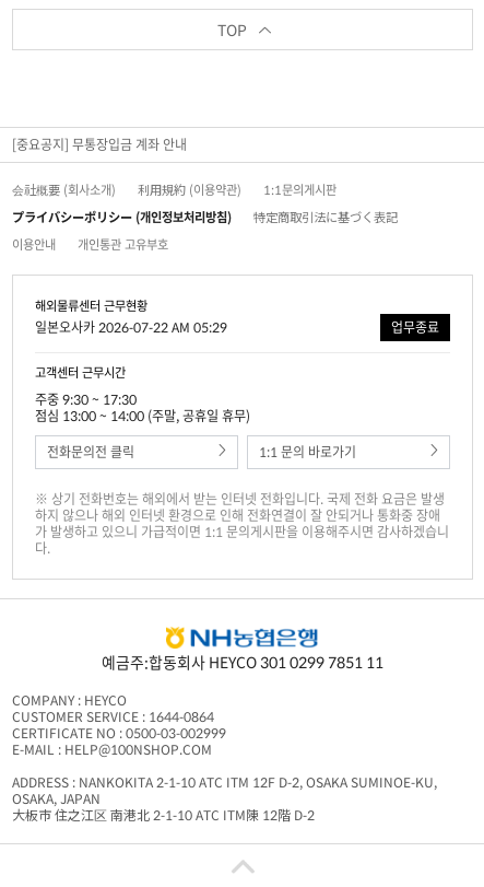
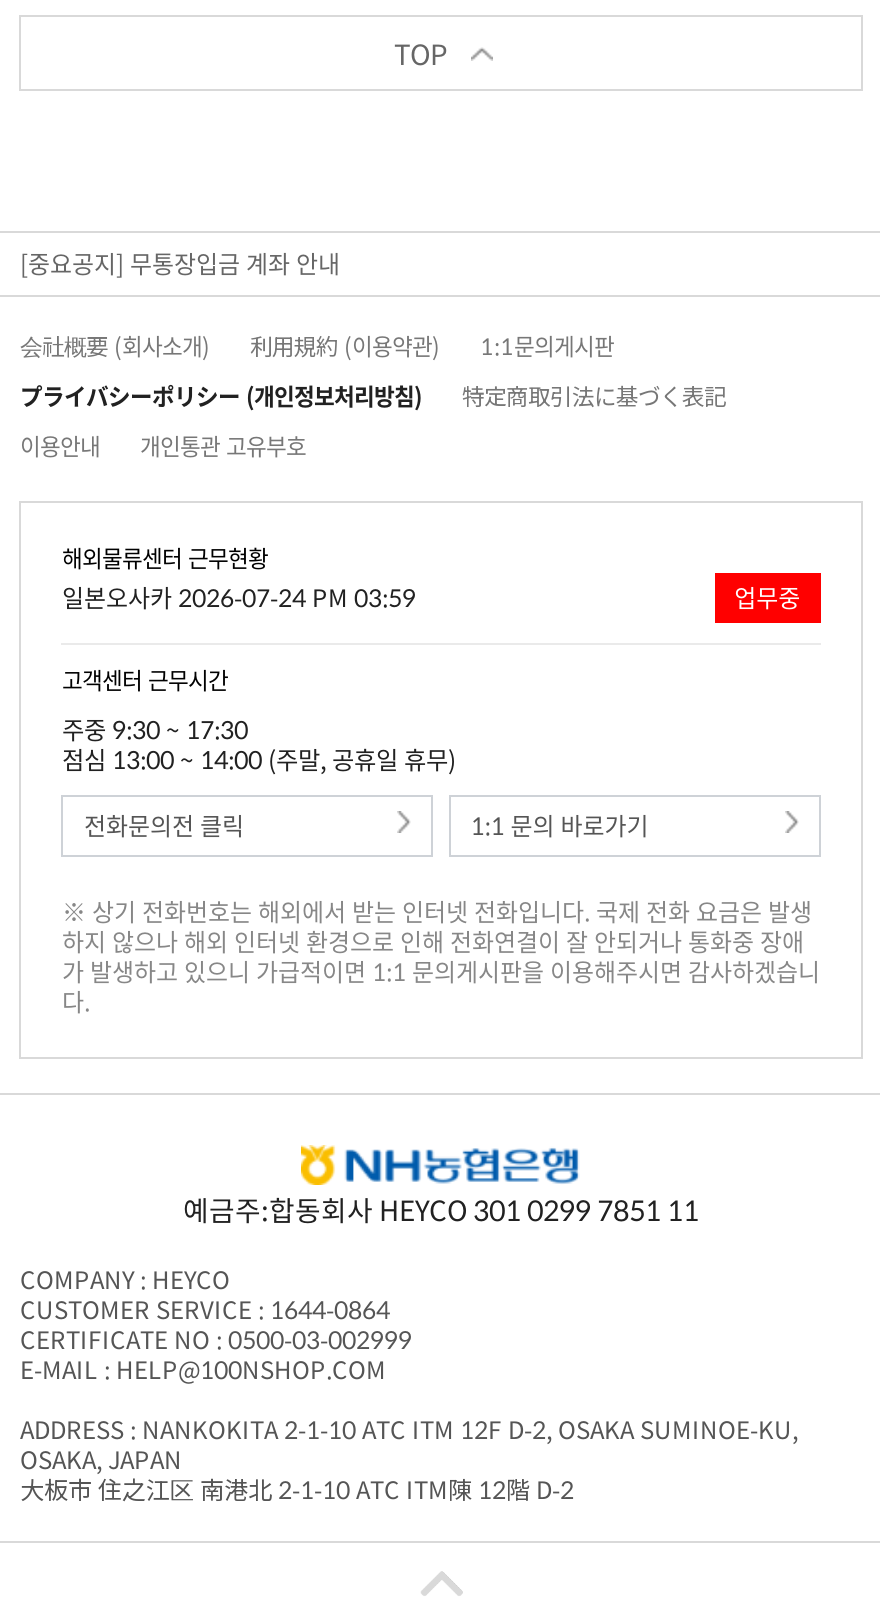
- 일본오사카 2026-07-22 AM 05:29
- 업무종료
+ 일본오사카 2026-07-24 PM 03:59
+ 업무중
